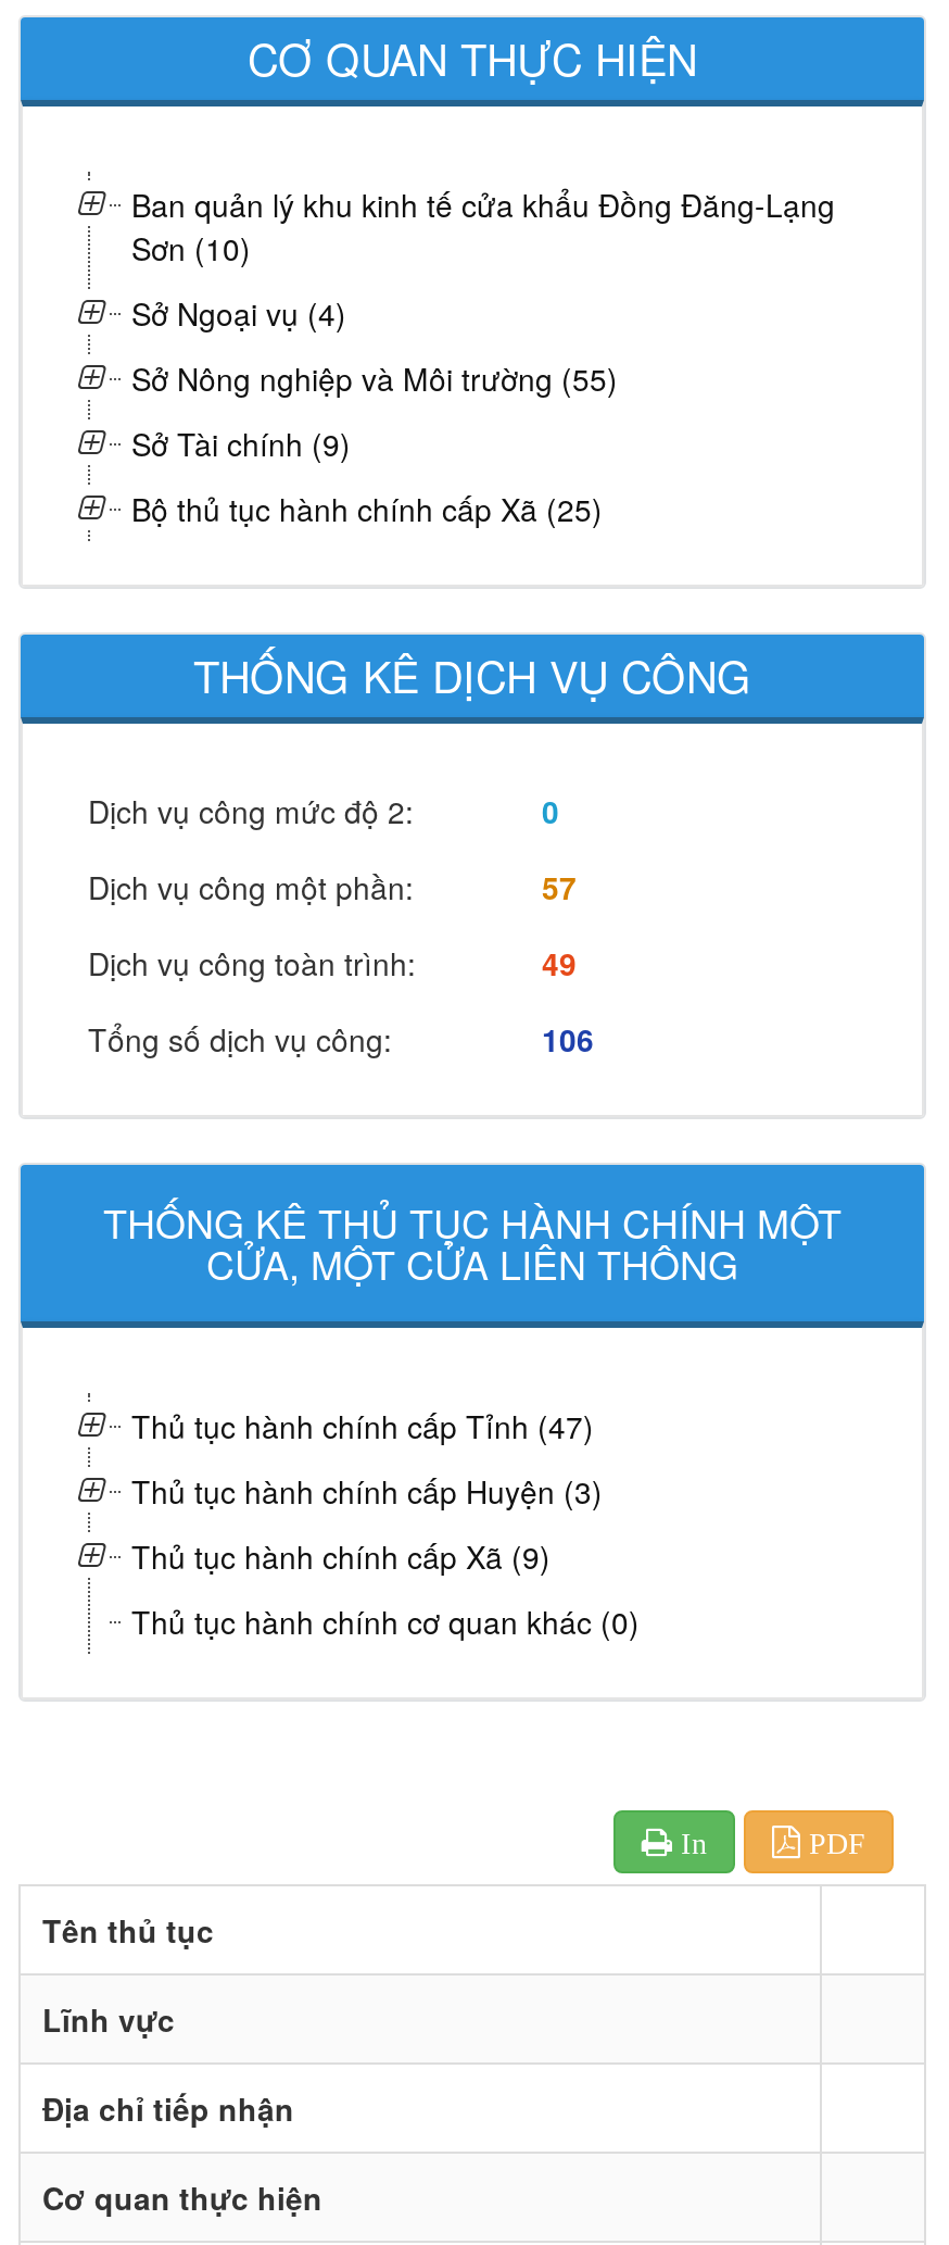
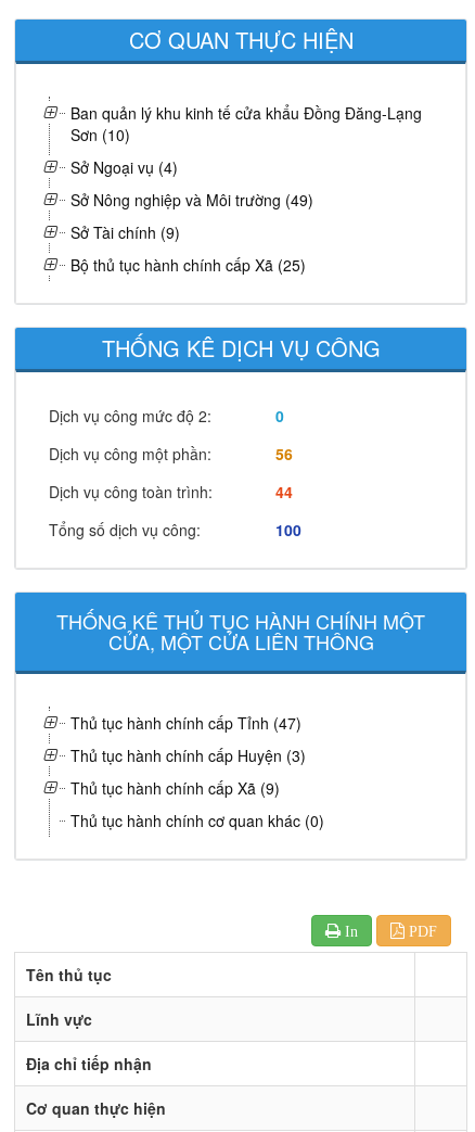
- Sở Nông nghiệp và Môi trường (55)
+ Sở Nông nghiệp và Môi trường (49)

- 57
+ 56

- 49
+ 44

- 106
+ 100
